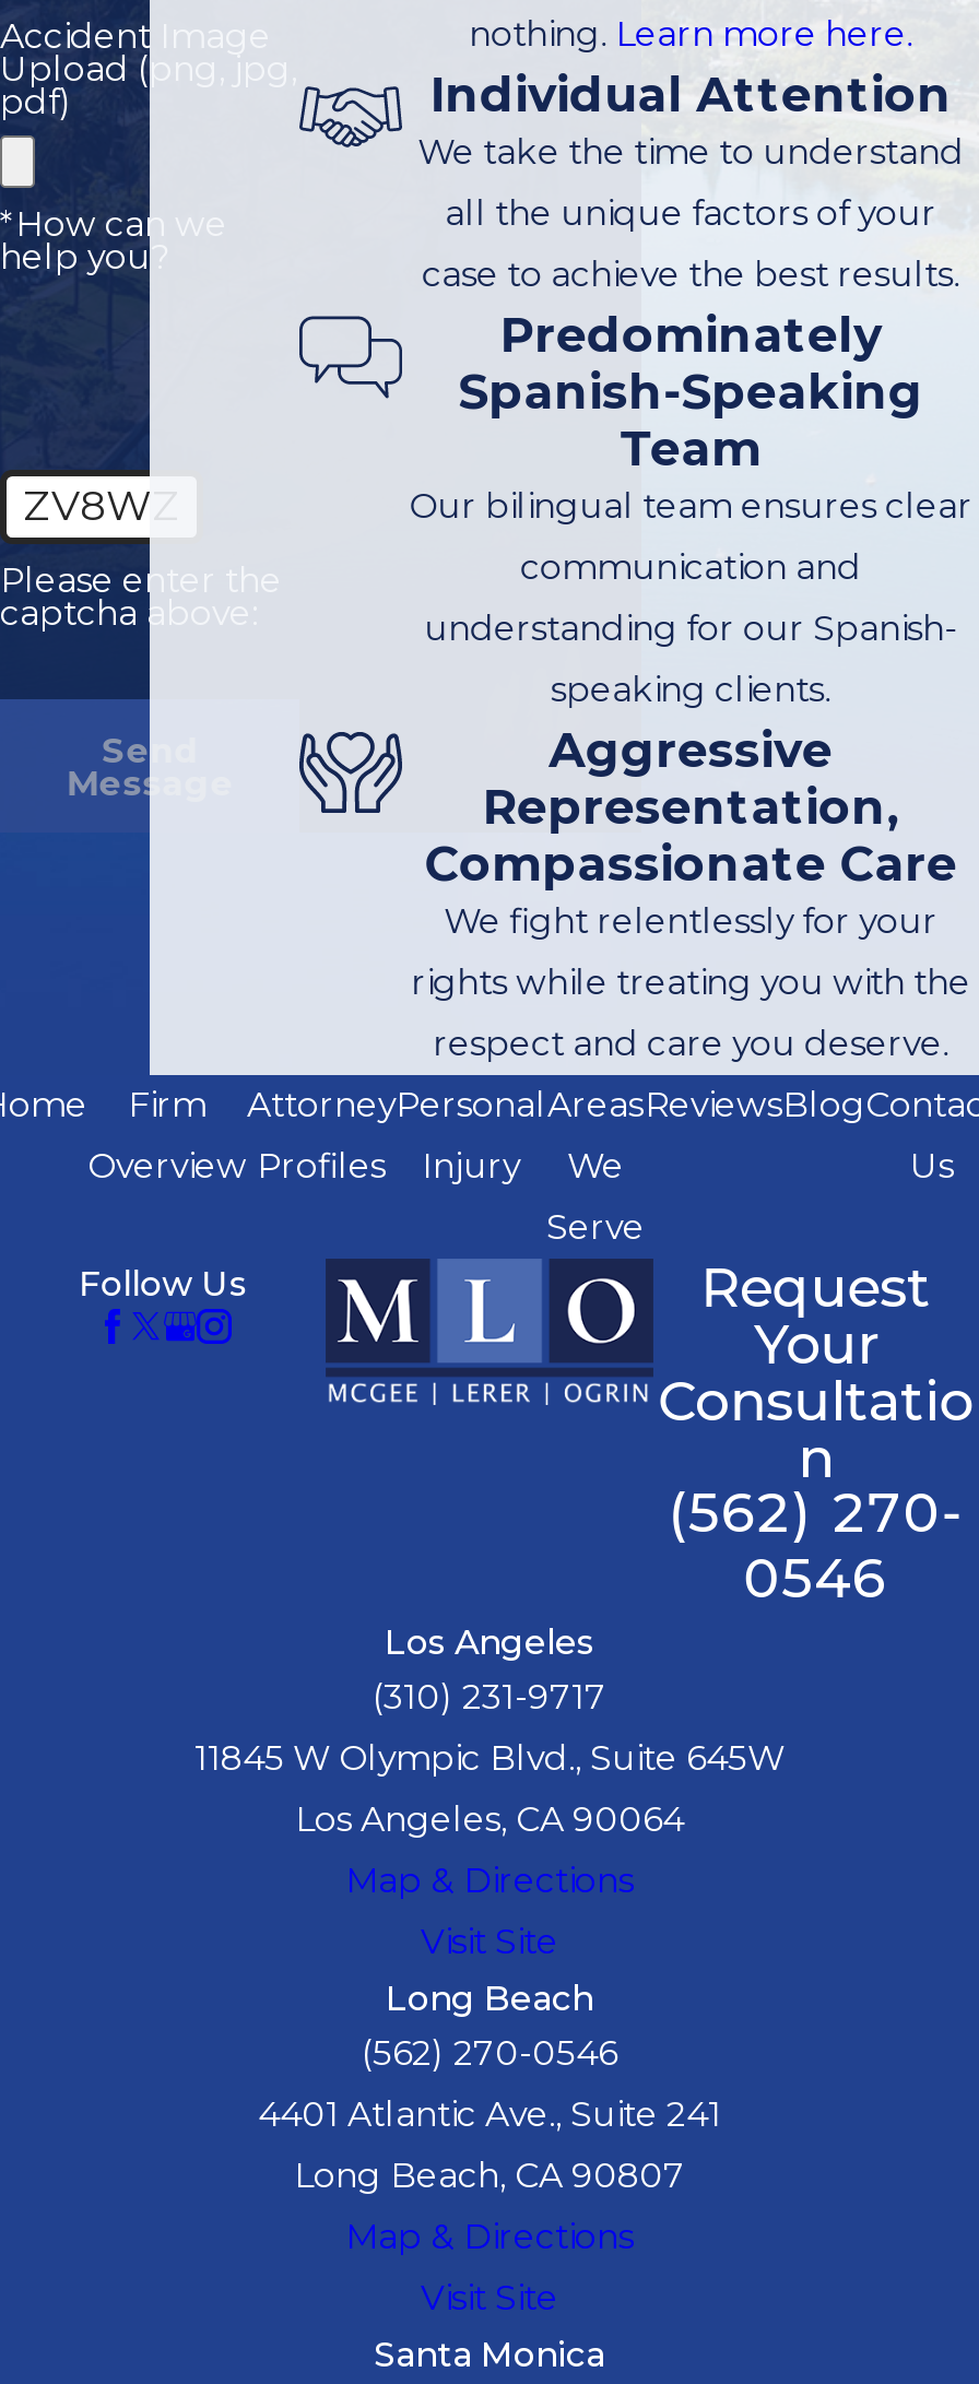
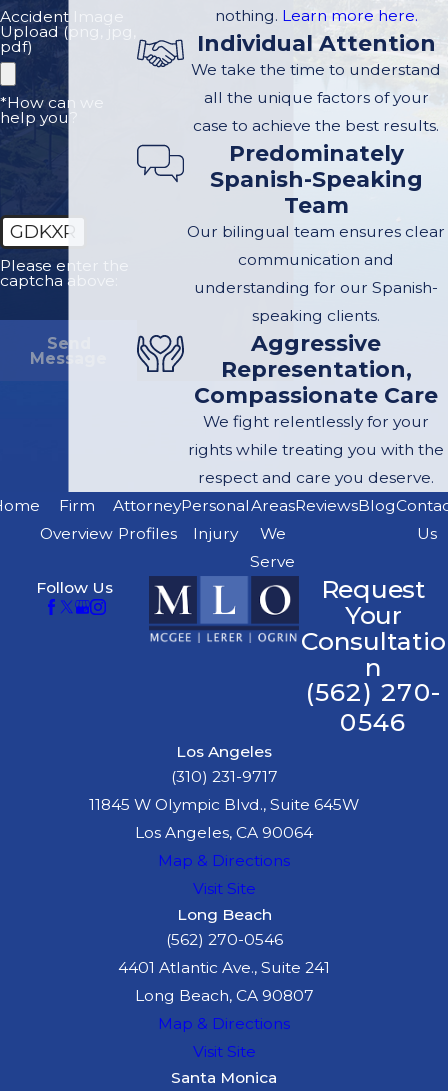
- ZV8WZ
+ GDKXR
